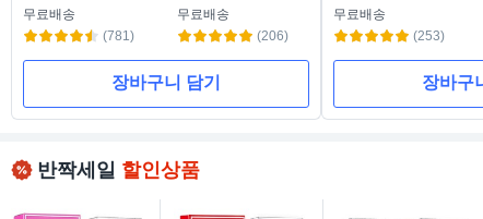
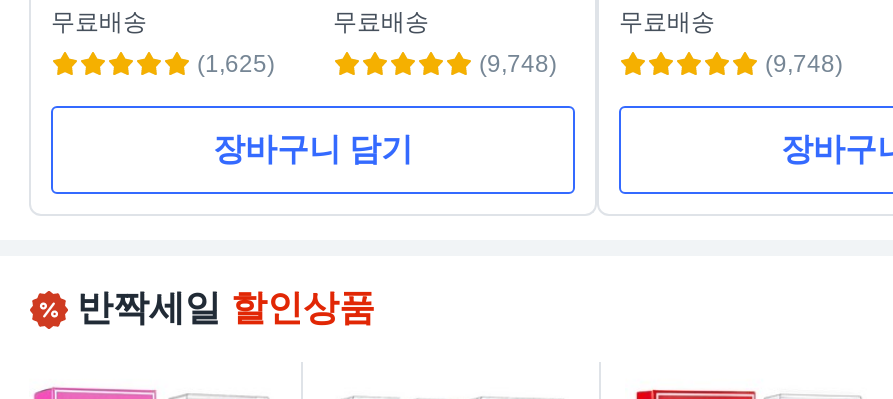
- (781)
+ (1,625)

- (206)
+ (9,748)

- (253)
+ (9,748)
